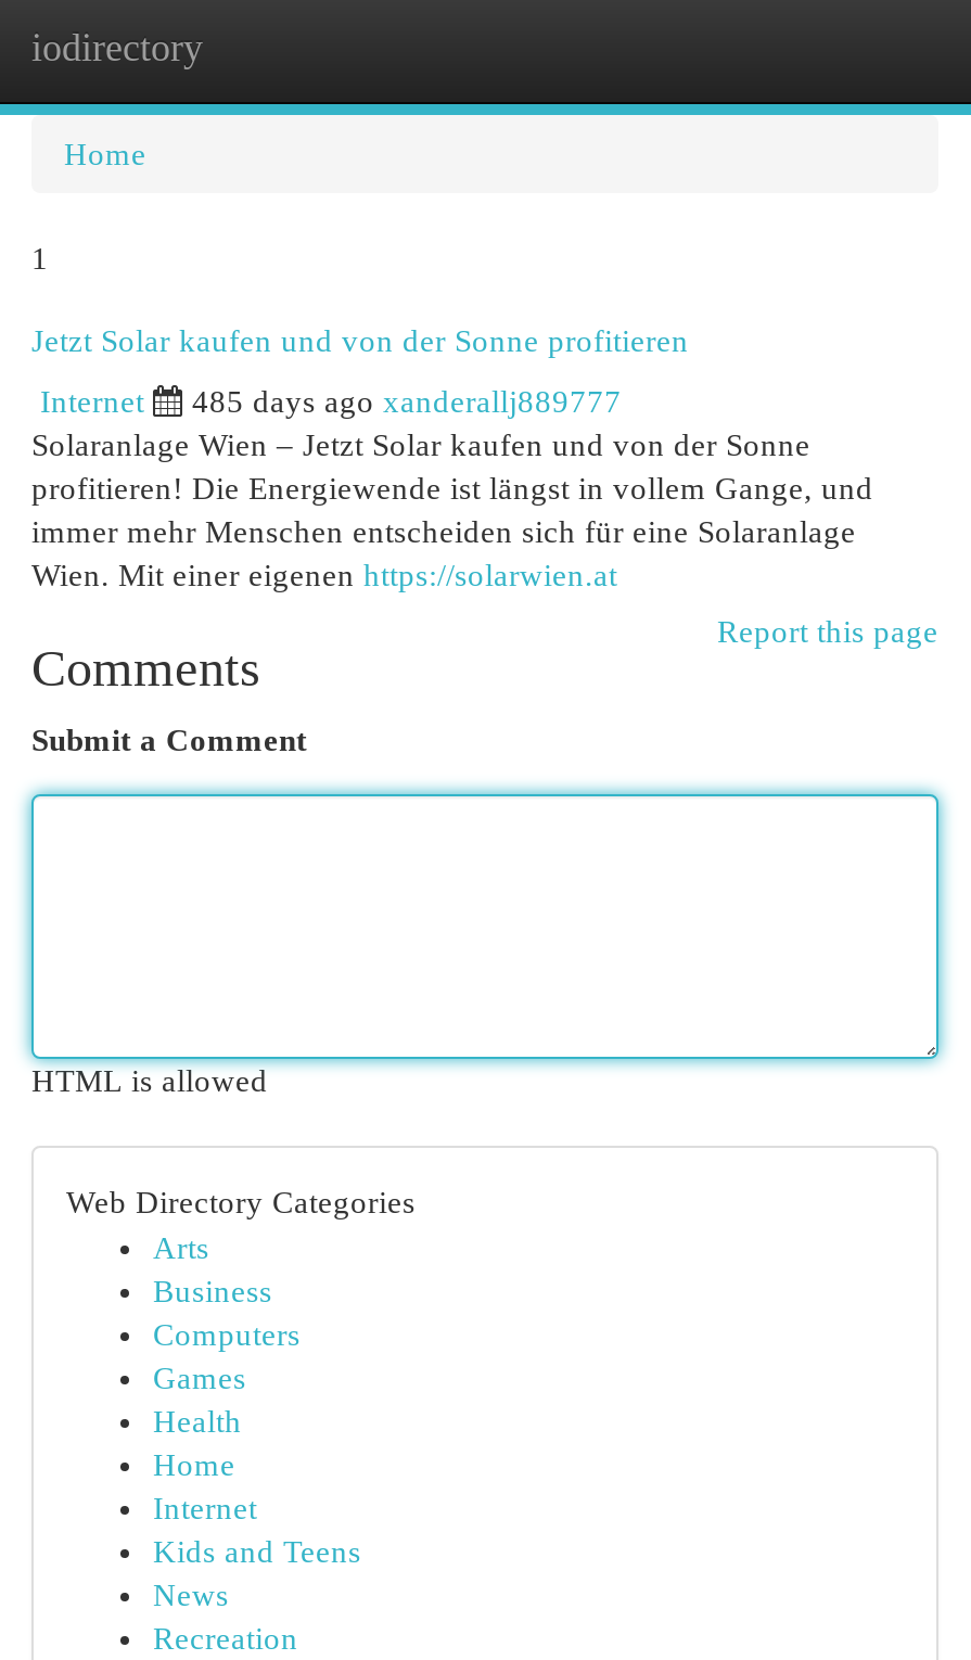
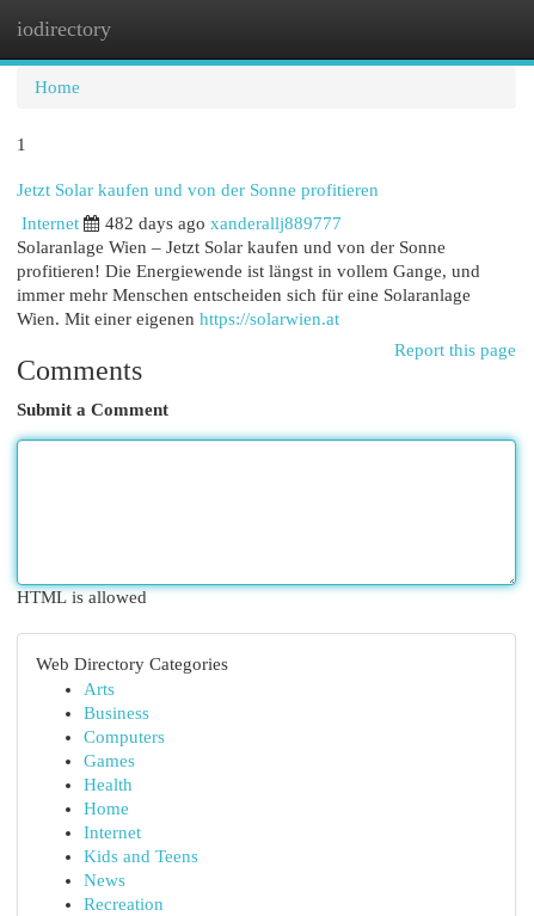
- 485 days ago xanderallj889777
+ 482 days ago xanderallj889777
